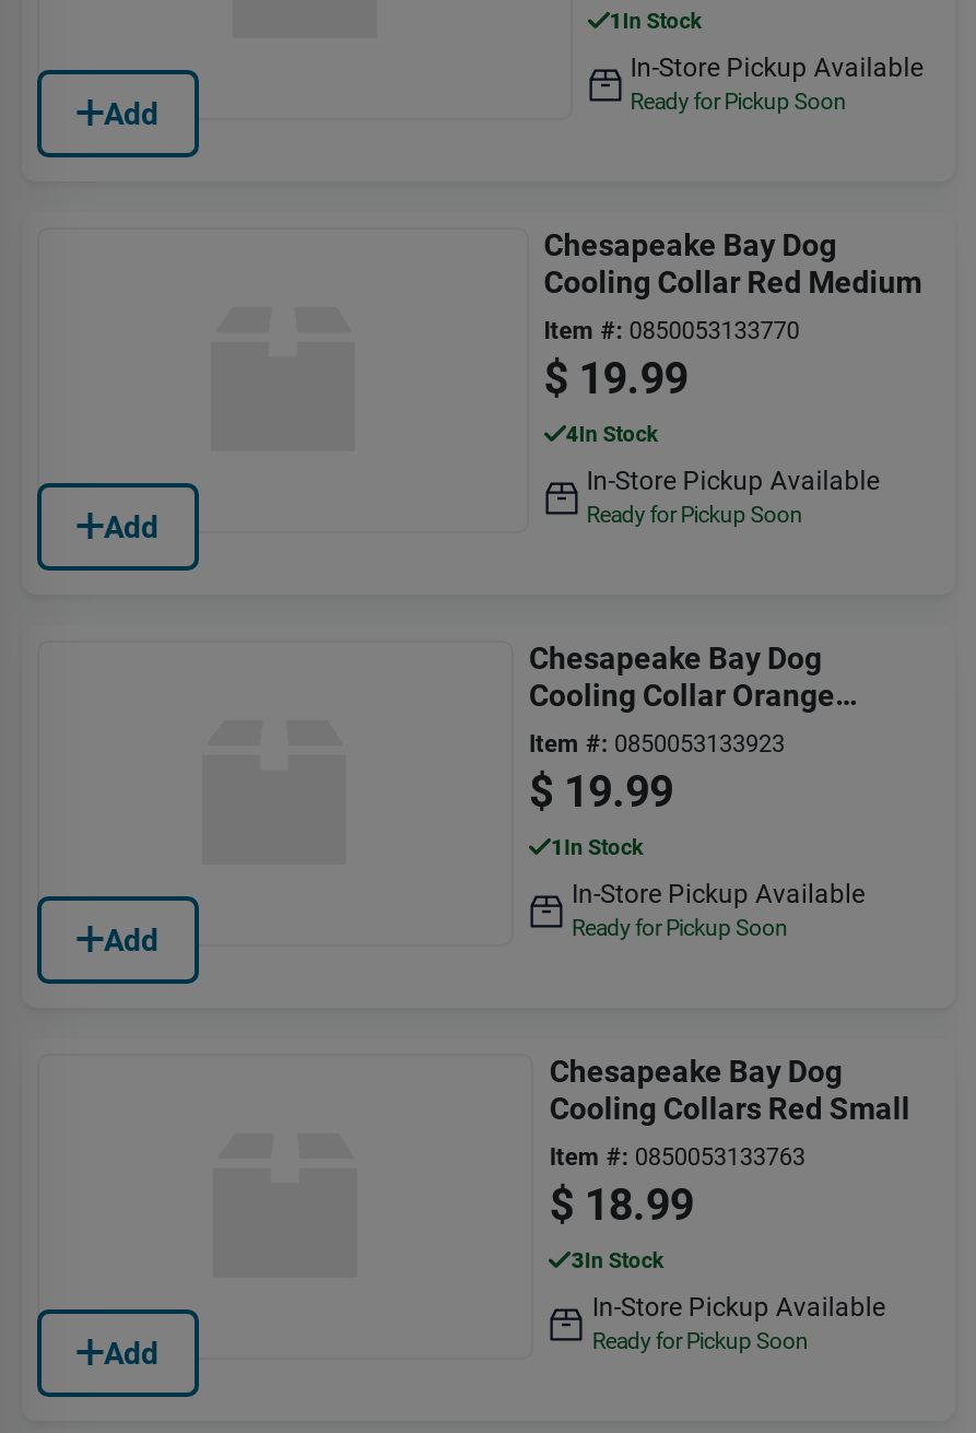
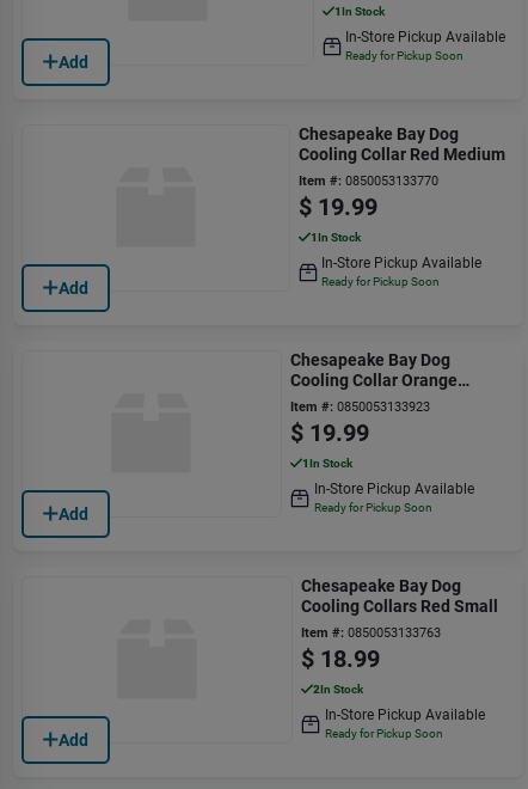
- 4In Stock
+ 1In Stock

- 3In Stock
+ 2In Stock
